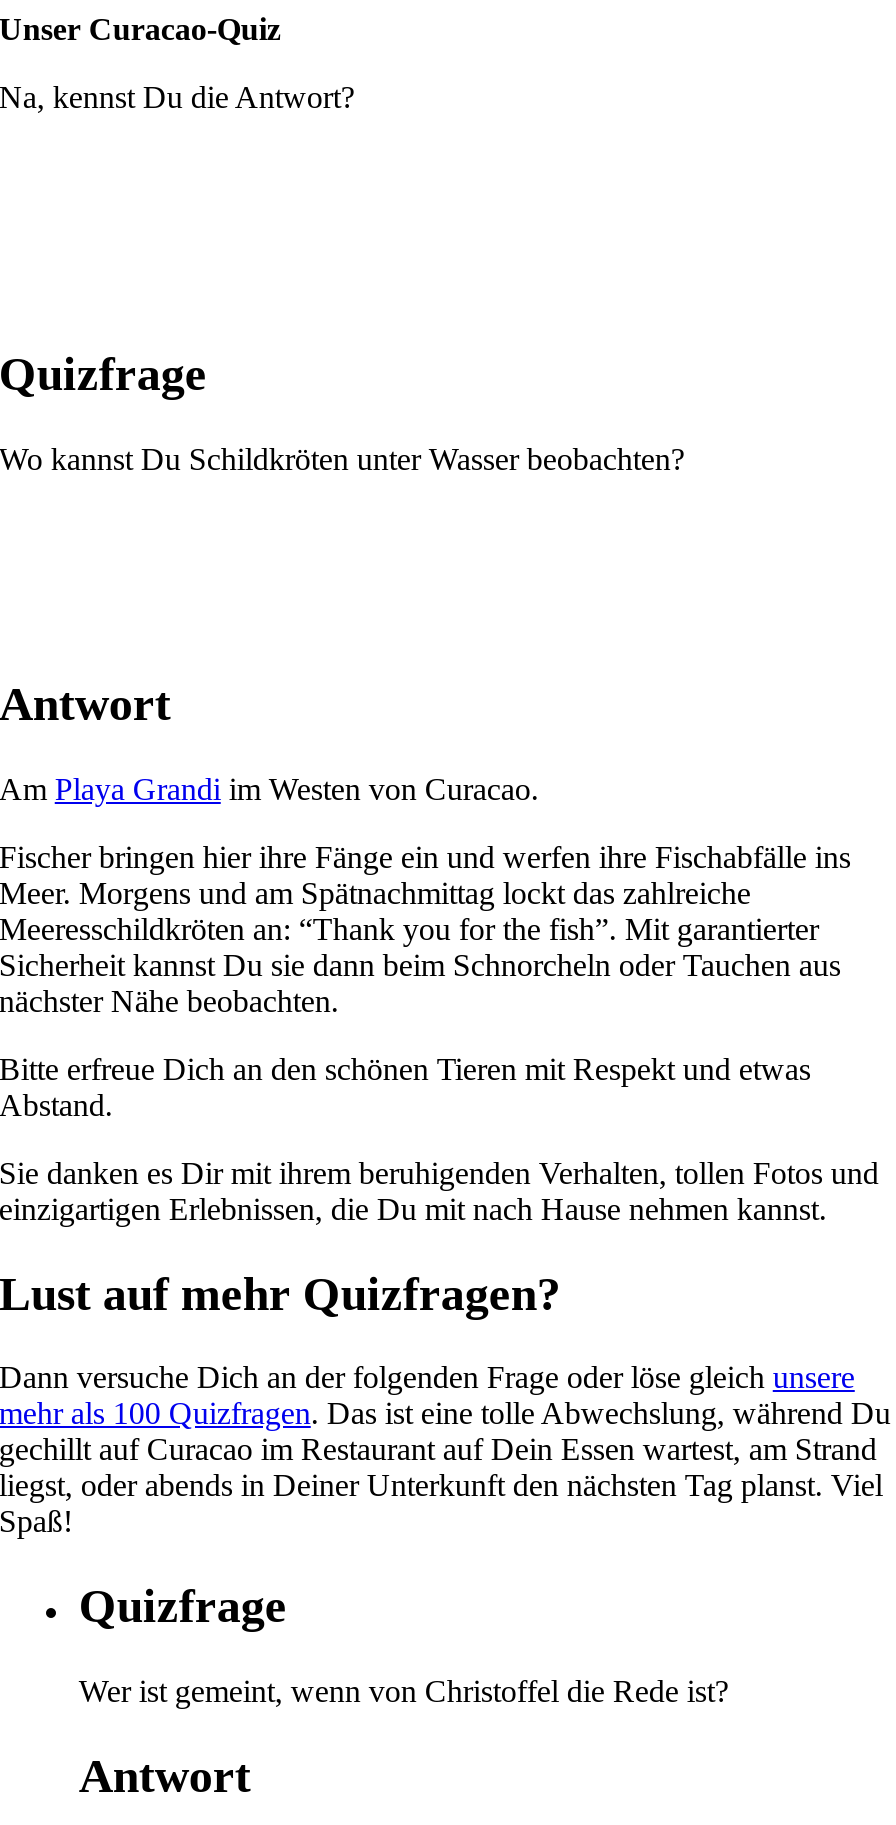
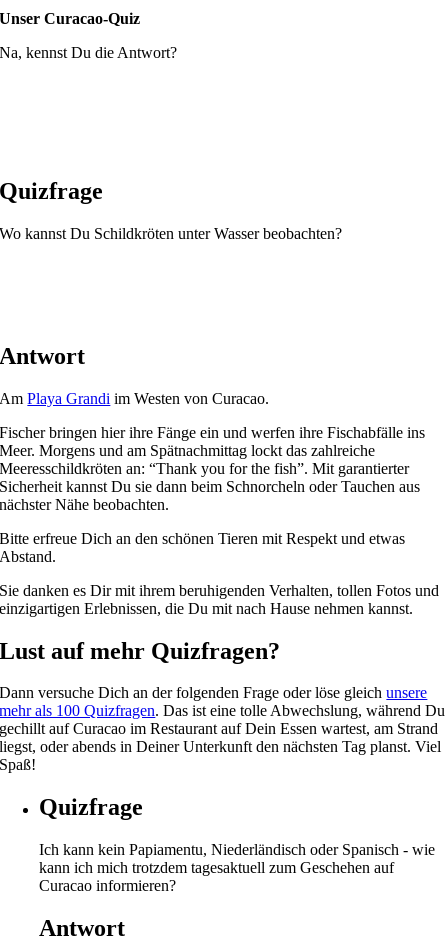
- Wer ist gemeint, wenn von Christoffel die Rede ist?
+ Ich kann kein Papiamentu, Niederländisch oder Spanisch - wie
+ kann ich mich trotzdem tagesaktuell zum Geschehen auf
+ Curacao informieren?
